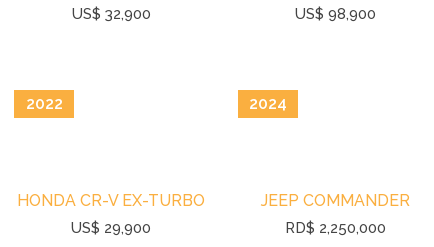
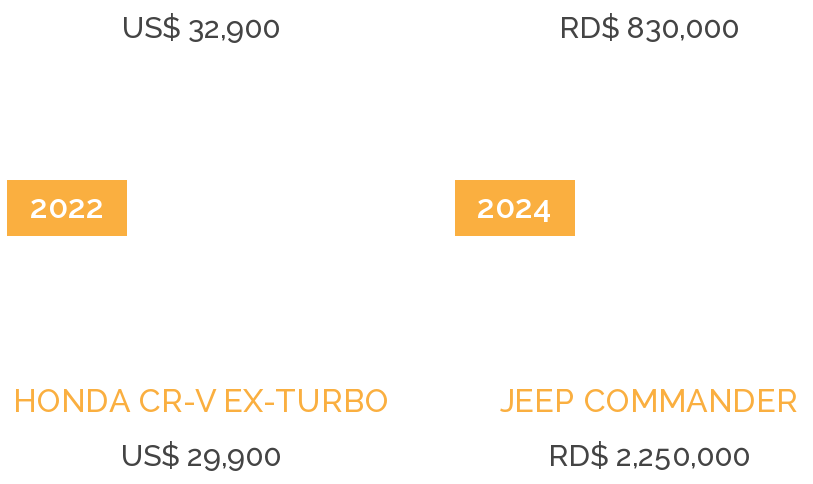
- US$ 98,900
+ RD$ 830,000
